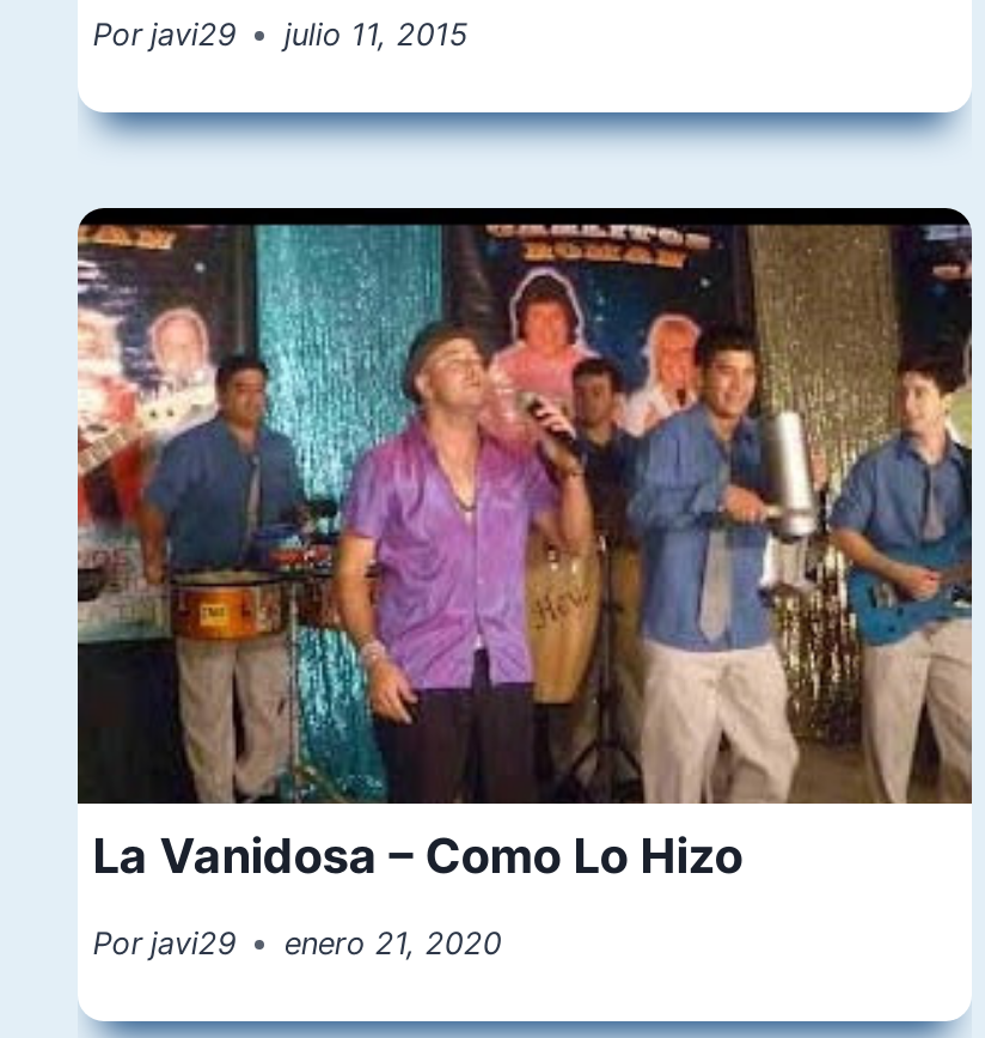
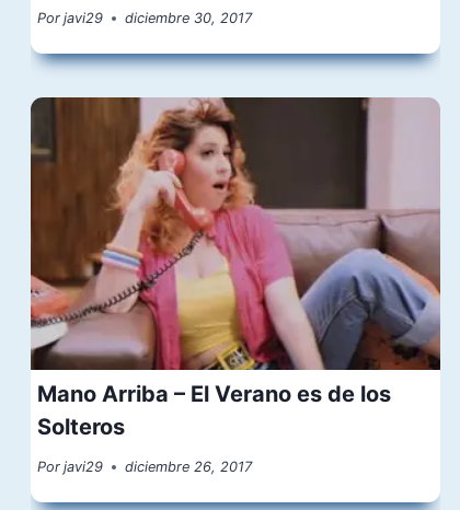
- Por javi29 julio 11, 2015
+ Por javi29 diciembre 30, 2017

- [image]
- La Vanidosa – Como Lo Hizo
+ [image]
+ Mano Arriba – El Verano es de los
+ Solteros

- Por javi29 enero 21, 2020
+ Por javi29 diciembre 26, 2017
